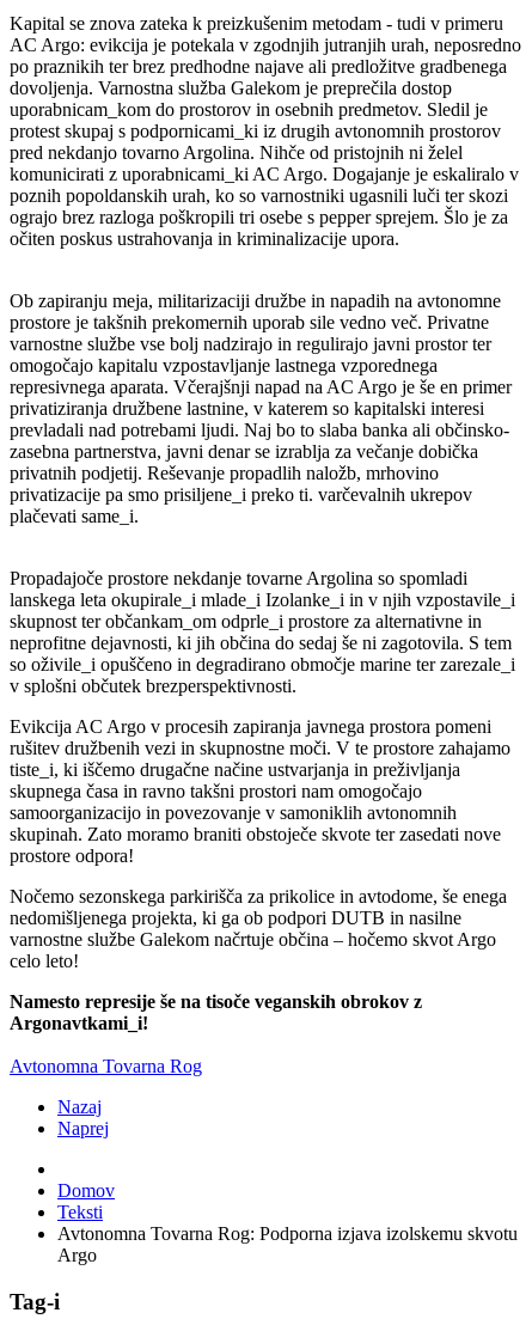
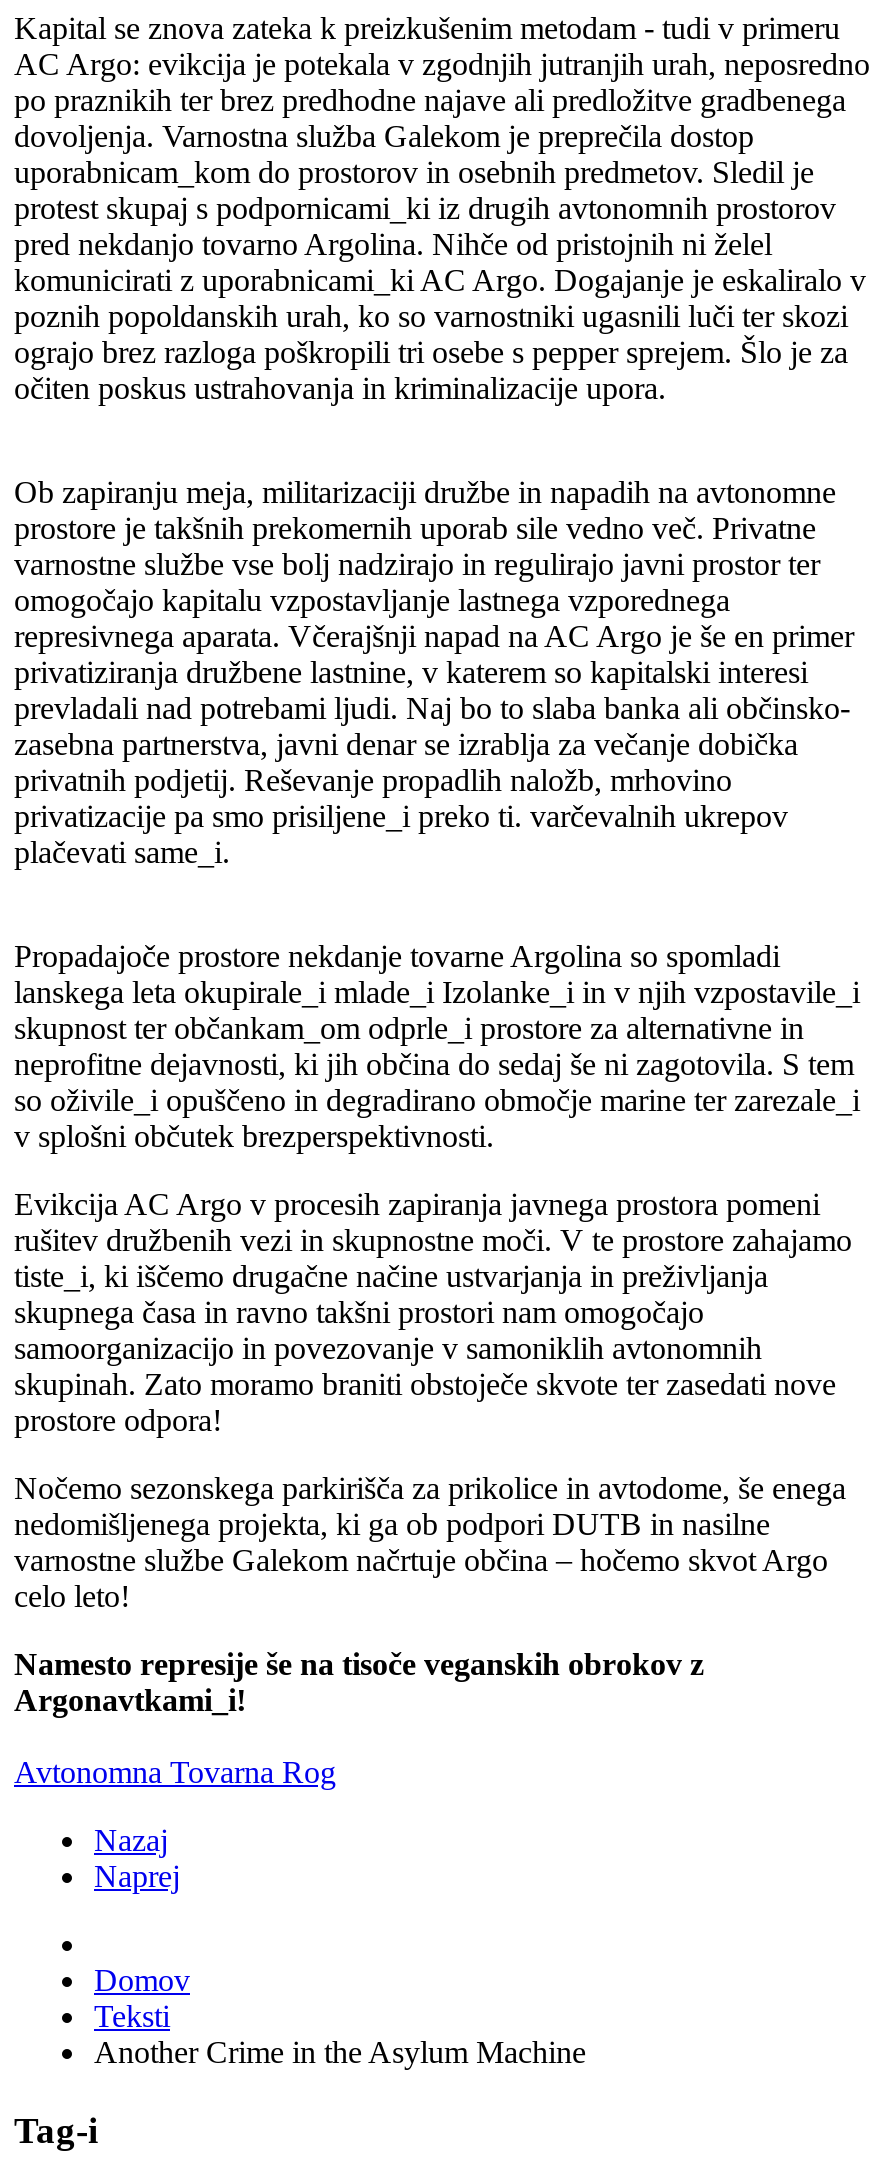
- Avtonomna Tovarna Rog: Podporna izjava izolskemu skvotu
- Argo
+ Another Crime in the Asylum Machine
